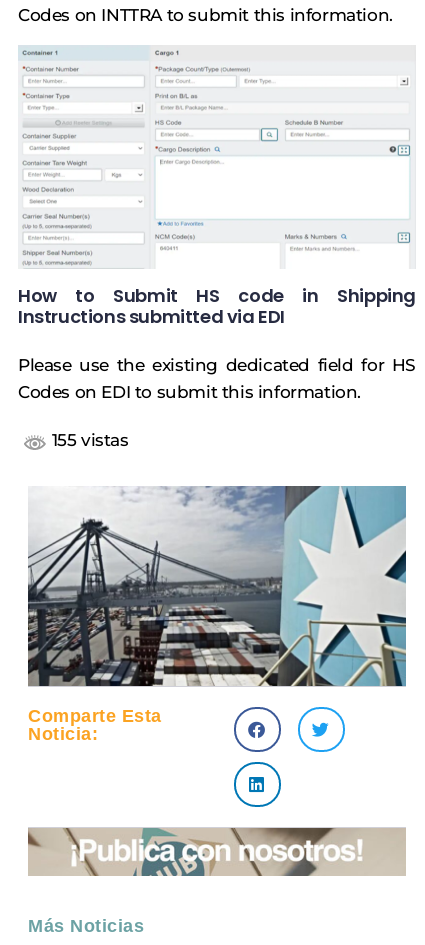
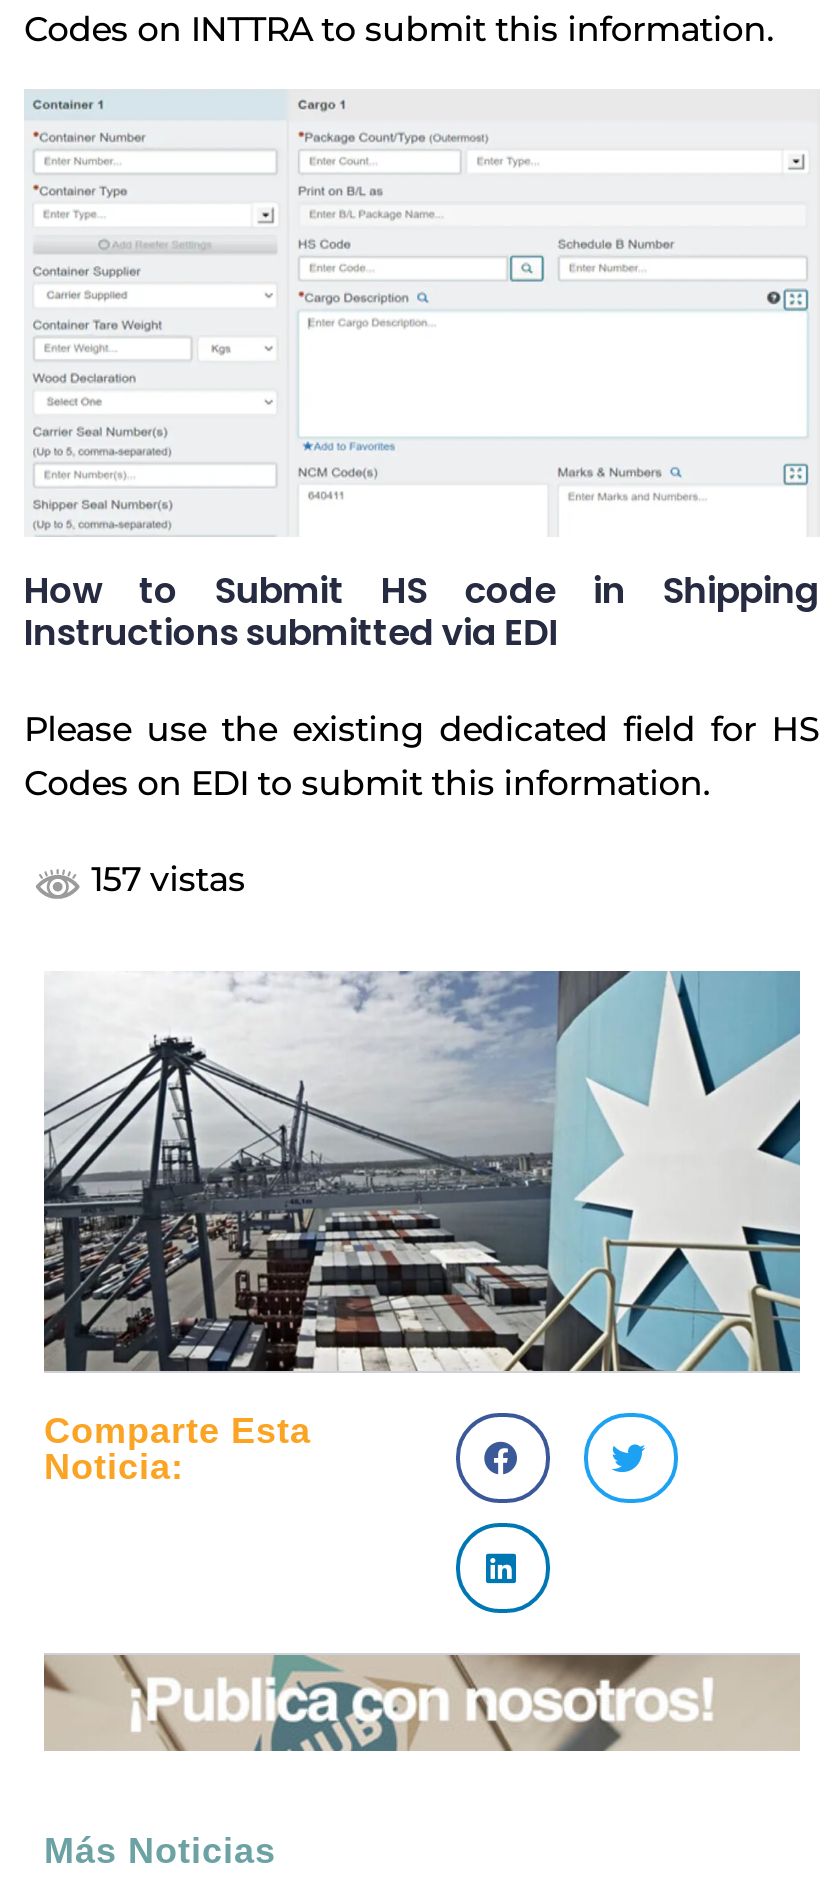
- 155 vistas
+ 157 vistas
